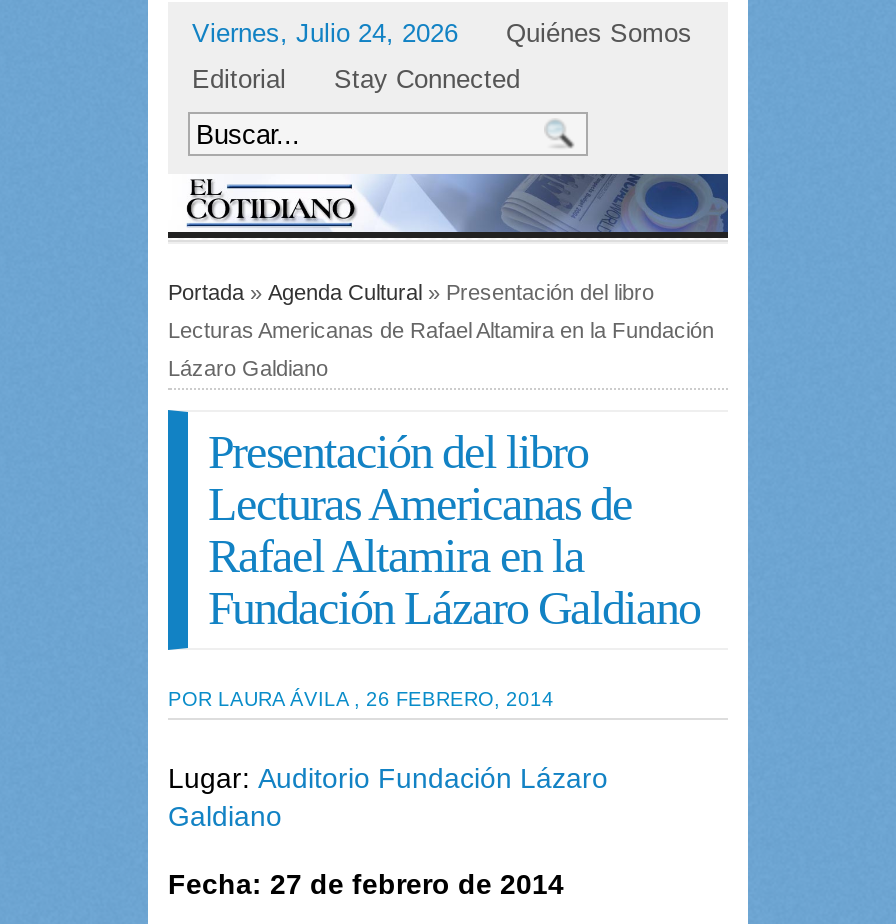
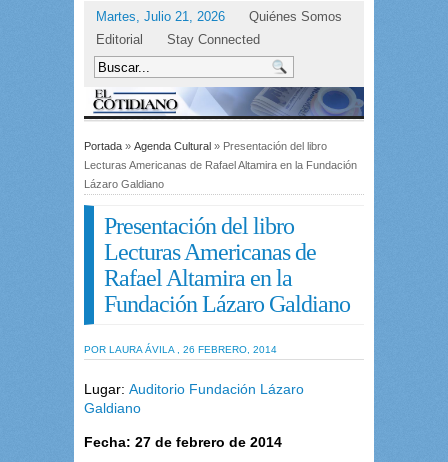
- Viernes, Julio 24, 2026
+ Martes, Julio 21, 2026
